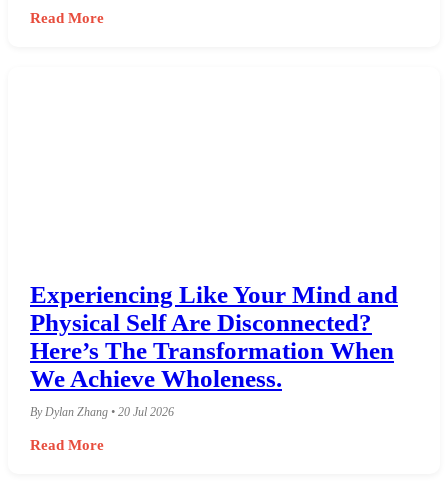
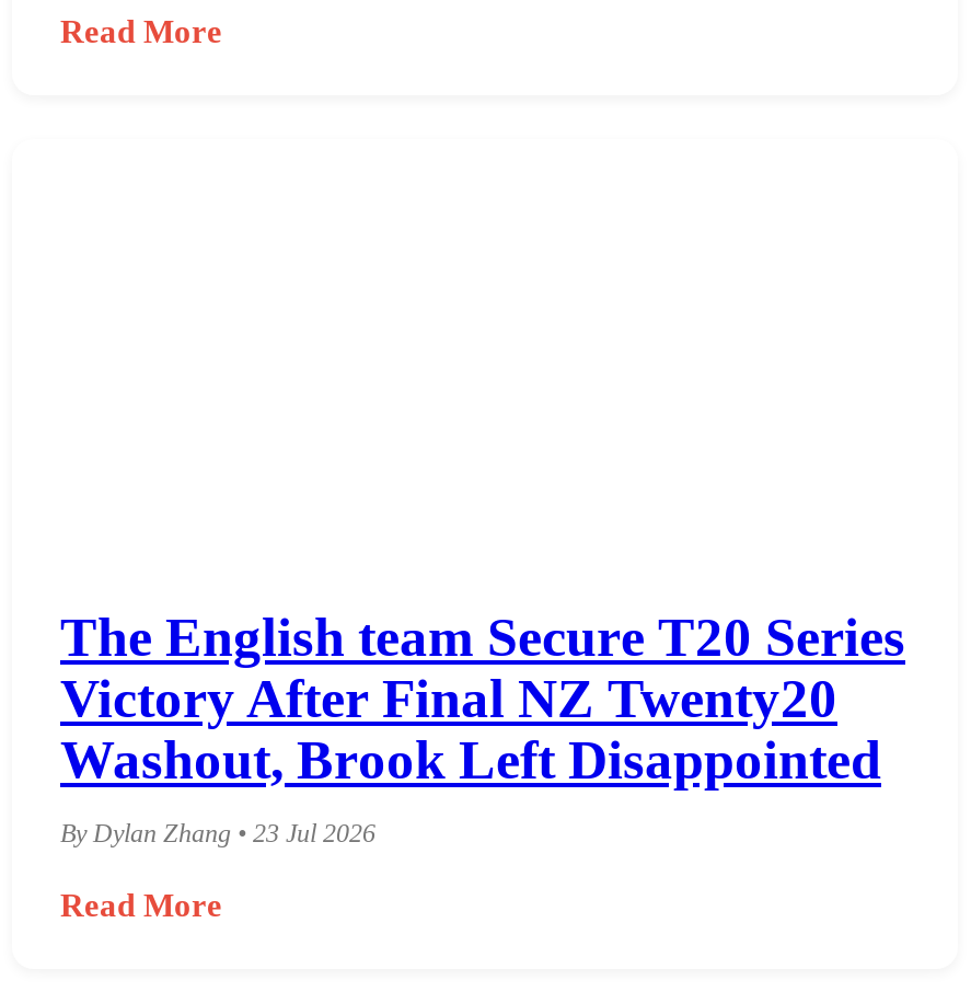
- Experiencing Like Your Mind and
- Physical Self Are Disconnected?
- Here’s The Transformation When
- We Achieve Wholeness.
+ The English team Secure T20 Series
+ Victory After Final NZ Twenty20
+ Washout, Brook Left Disappointed

- By Dylan Zhang • 20 Jul 2026
+ By Dylan Zhang • 23 Jul 2026
